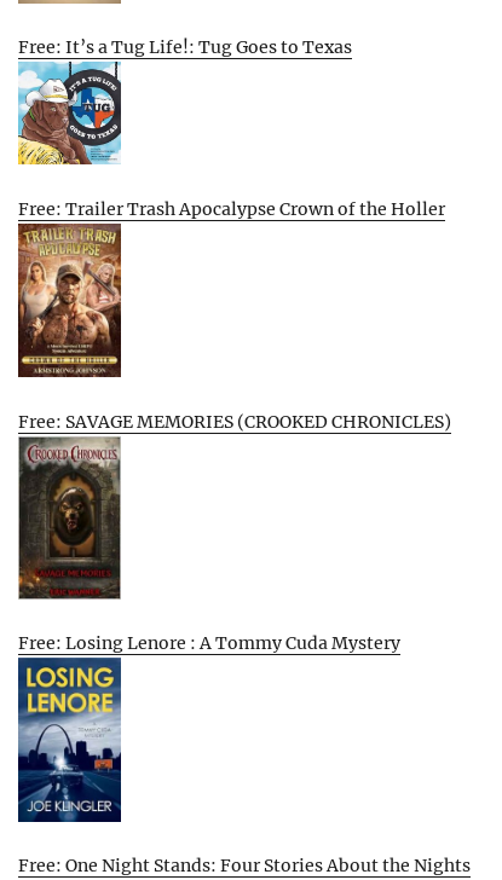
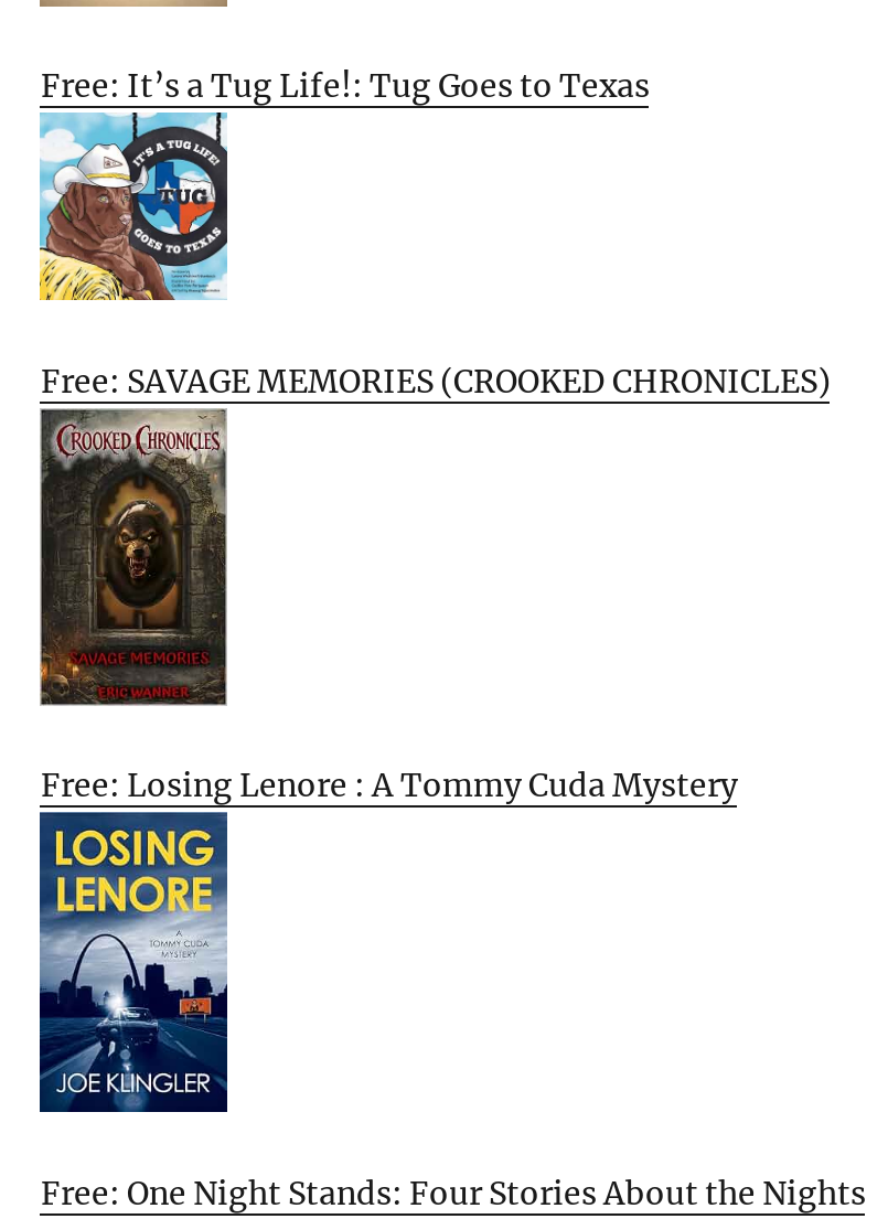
- Free: Trailer Trash Apocalypse Crown of the Holler

- [image]
